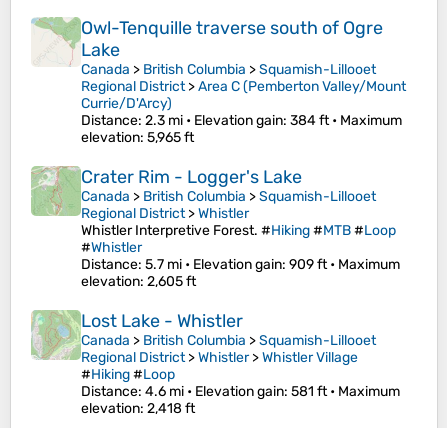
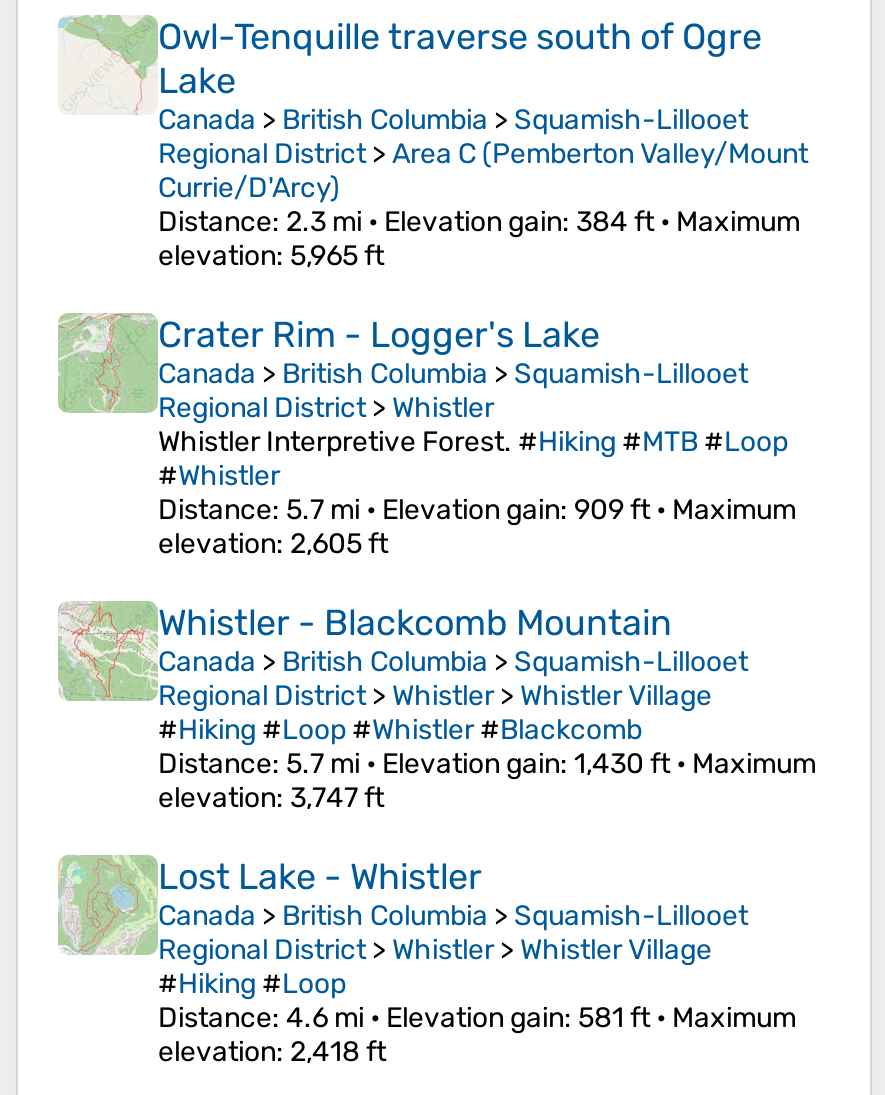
+ [image]
+ Whistler - Blackcomb Mountain
+ Canada > British Columbia > Squamish-Lillooet
+ Regional District > Whistler > Whistler Village
+ #Hiking #Loop #Whistler #Blackcomb
+ Distance: 5.7 mi • Elevation gain: 1,430 ft • Maximum
+ elevation: 3,747 ft
